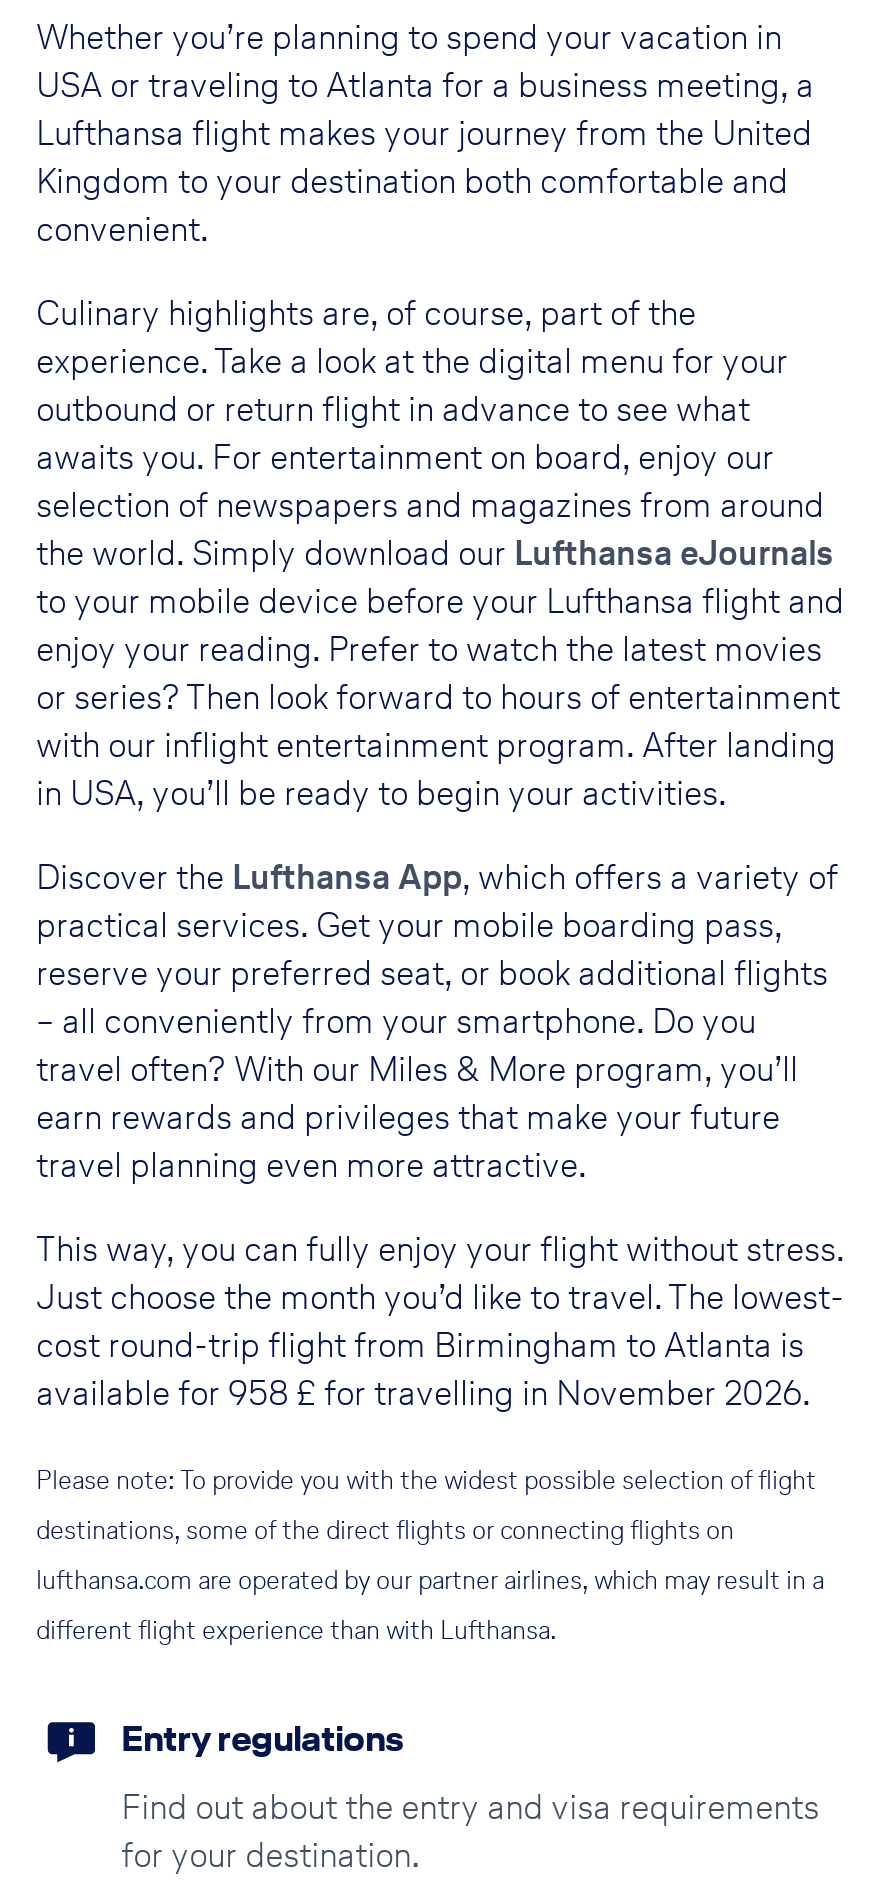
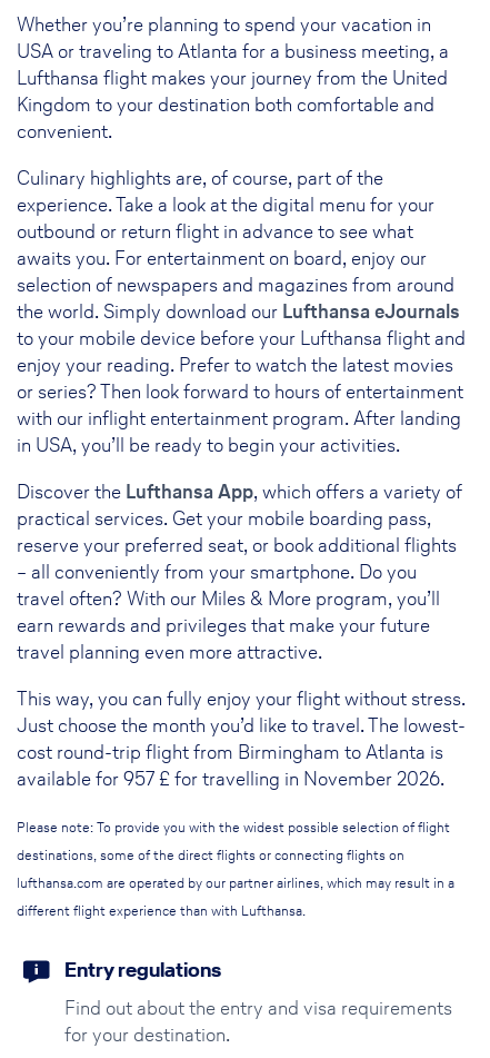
- available for 958 £ for travelling in November 2026.
+ available for 957 £ for travelling in November 2026.
